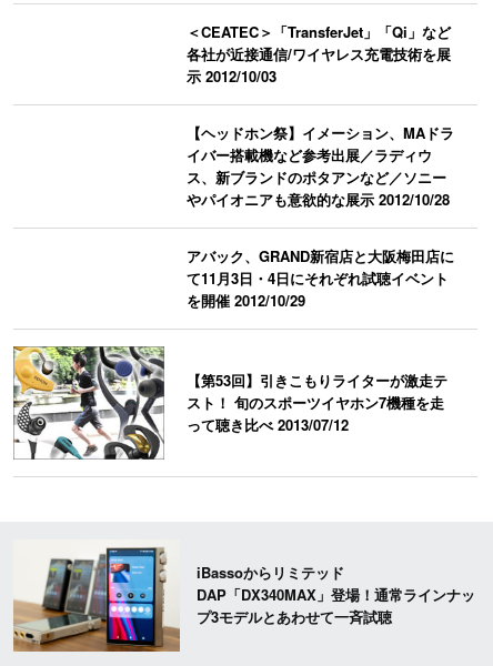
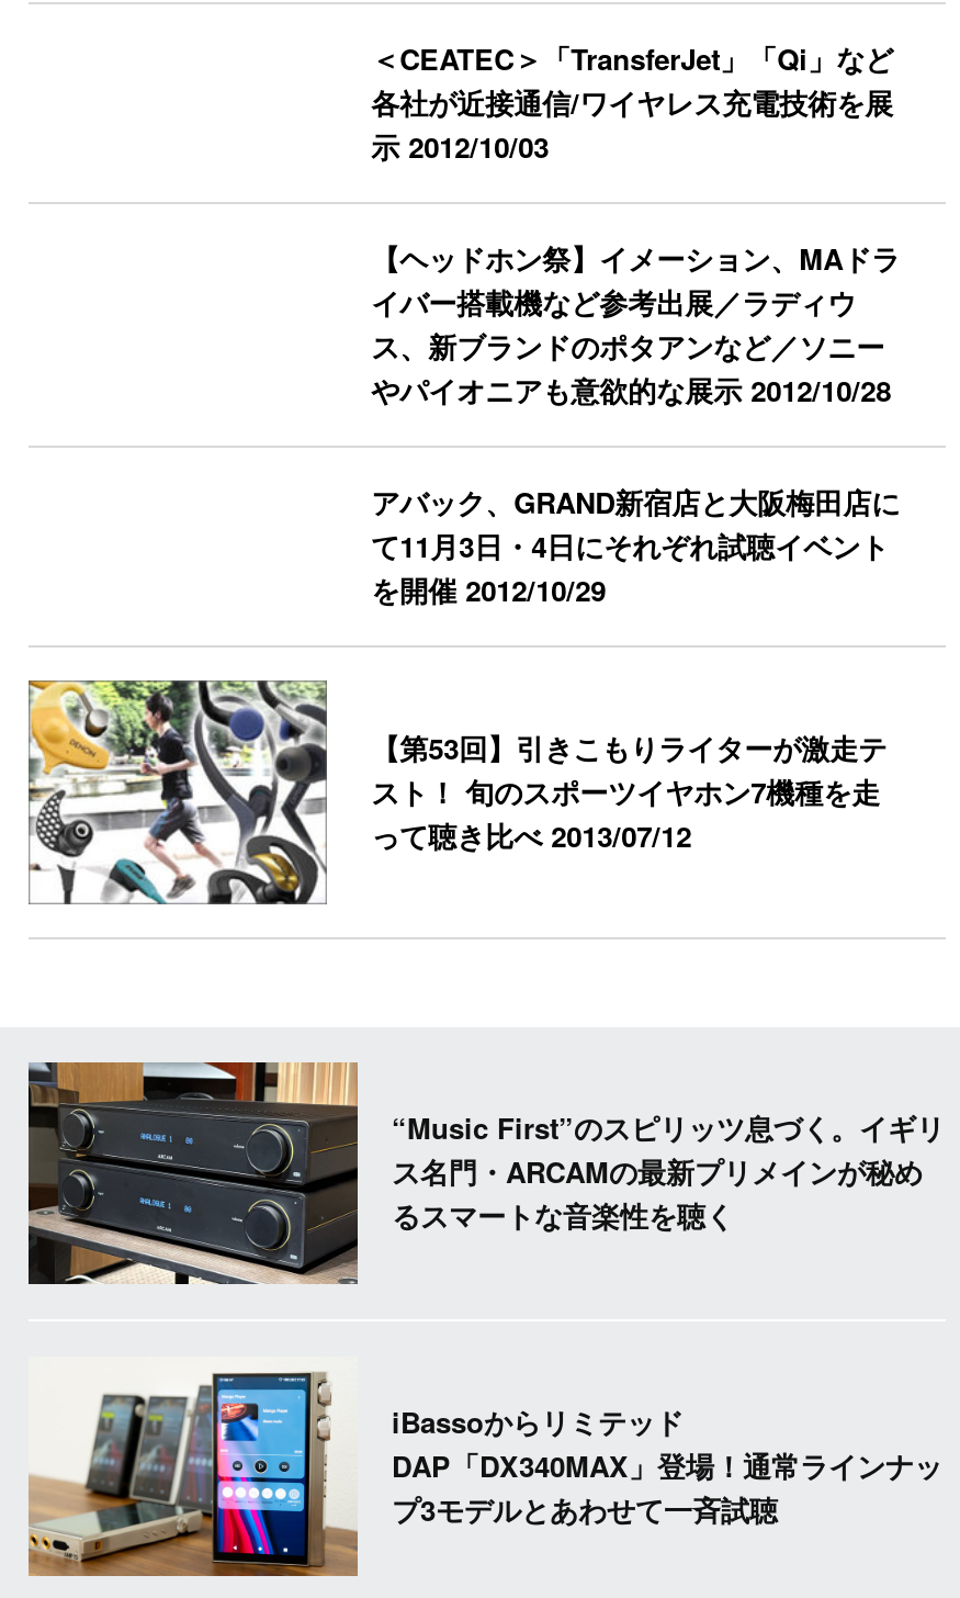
+ [image]
+ “Music First”のスピリッツ息づく。イギリ
+ ス名門・ARCAMの最新プリメインが秘め
+ るスマートな音楽性を聴く
